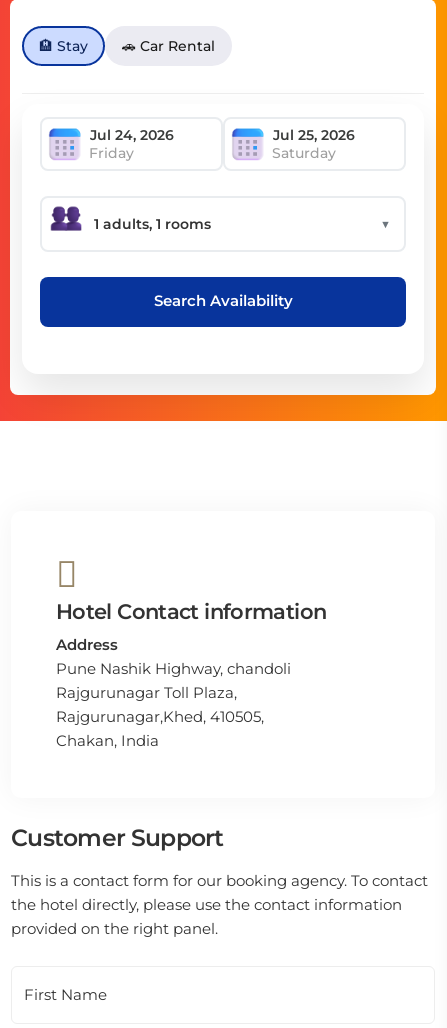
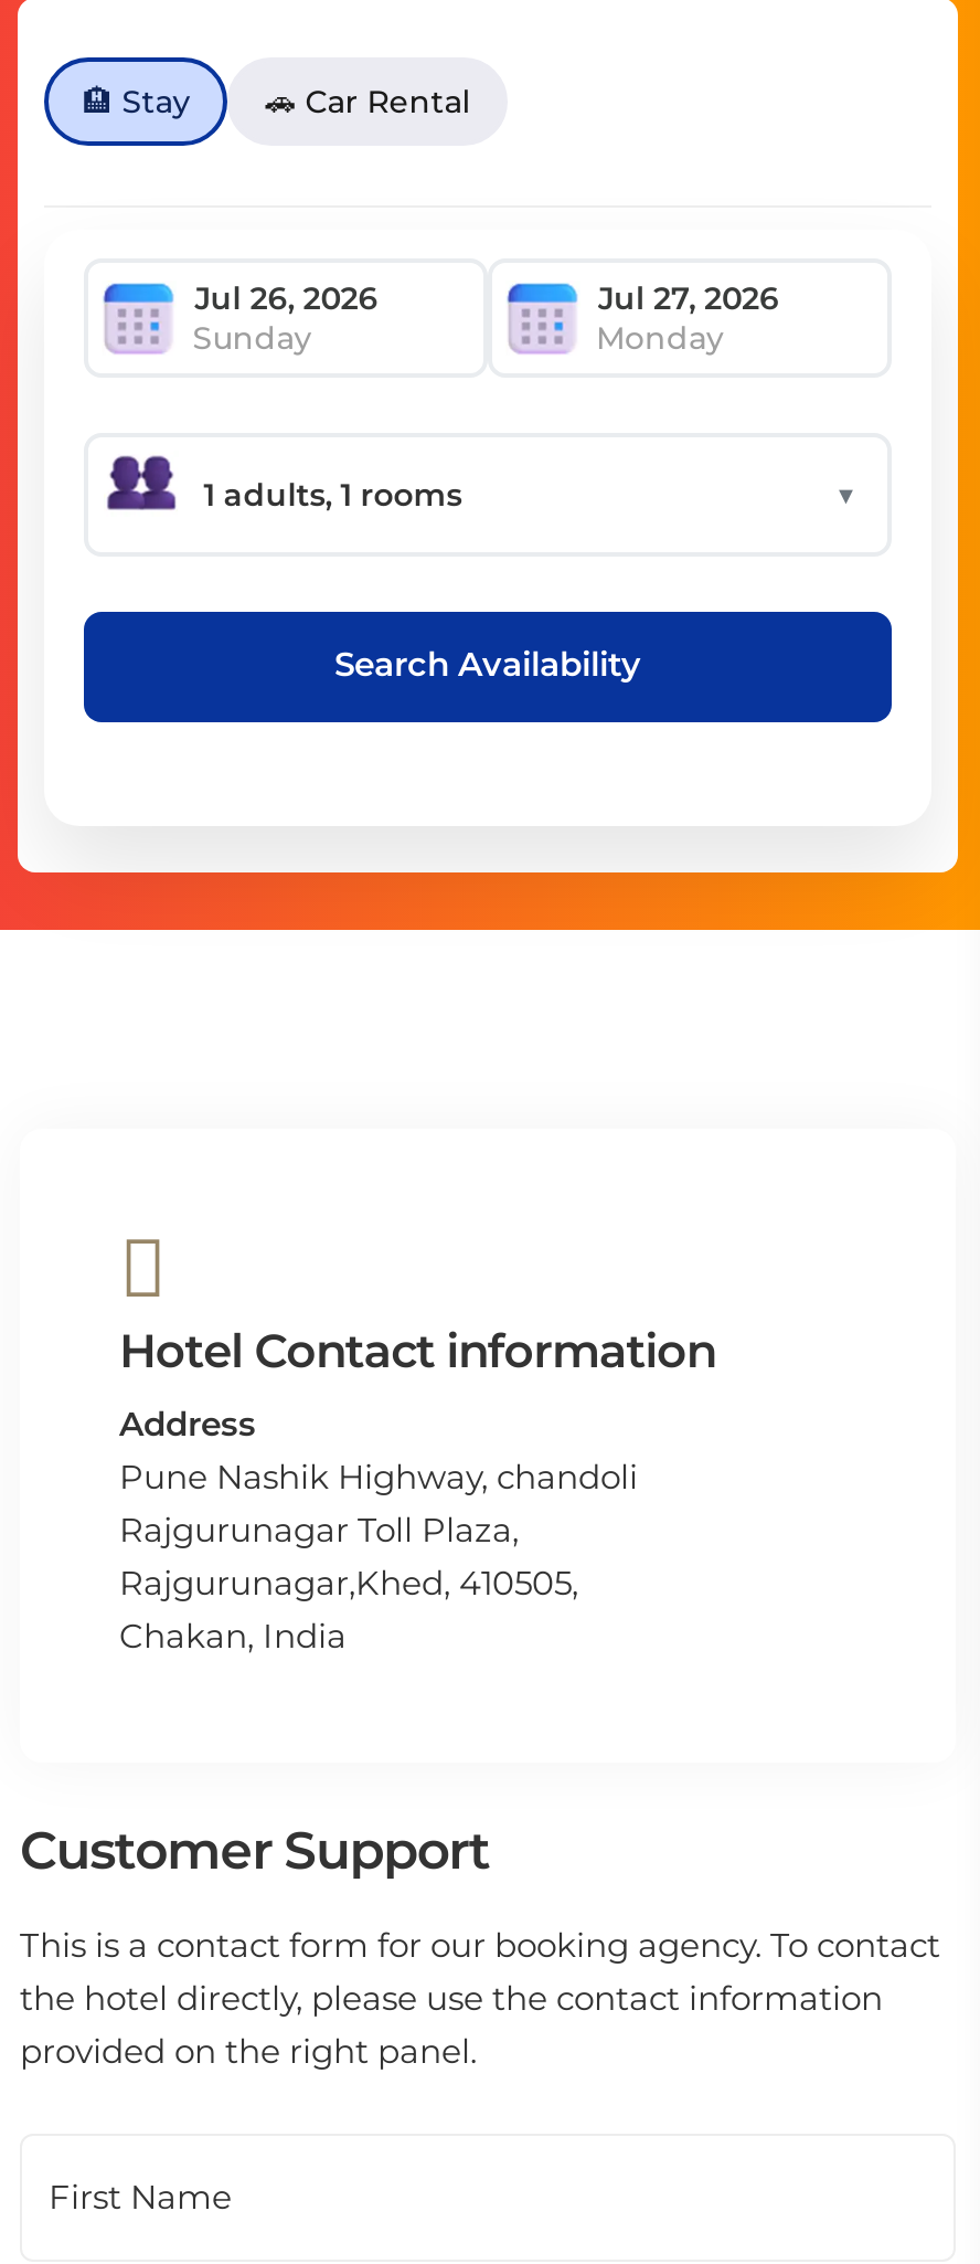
- Friday
- Saturday
+ Sunday
+ Monday
